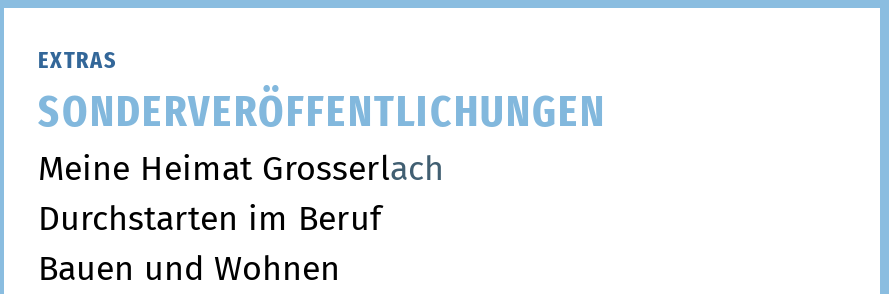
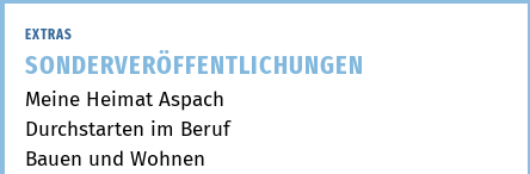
- Meine Heimat Grosserlach
+ Meine Heimat Aspach
